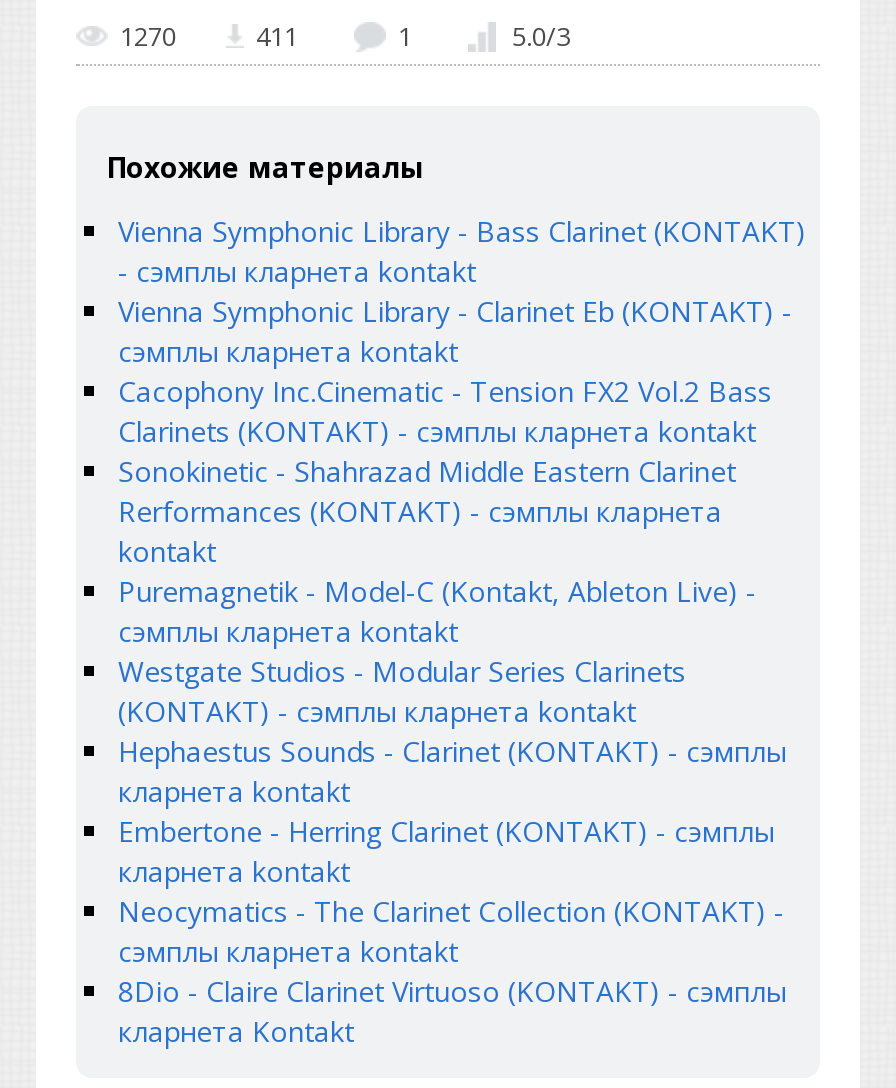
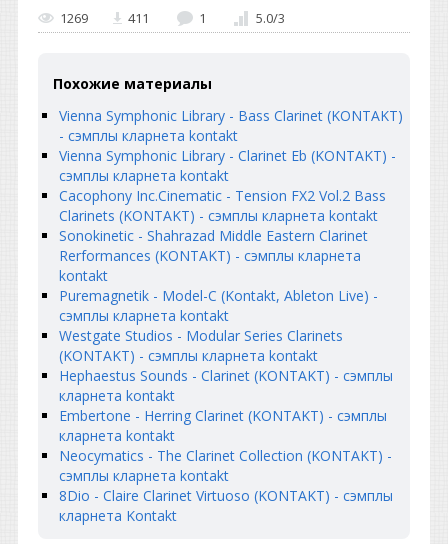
- 1270
+ 1269
